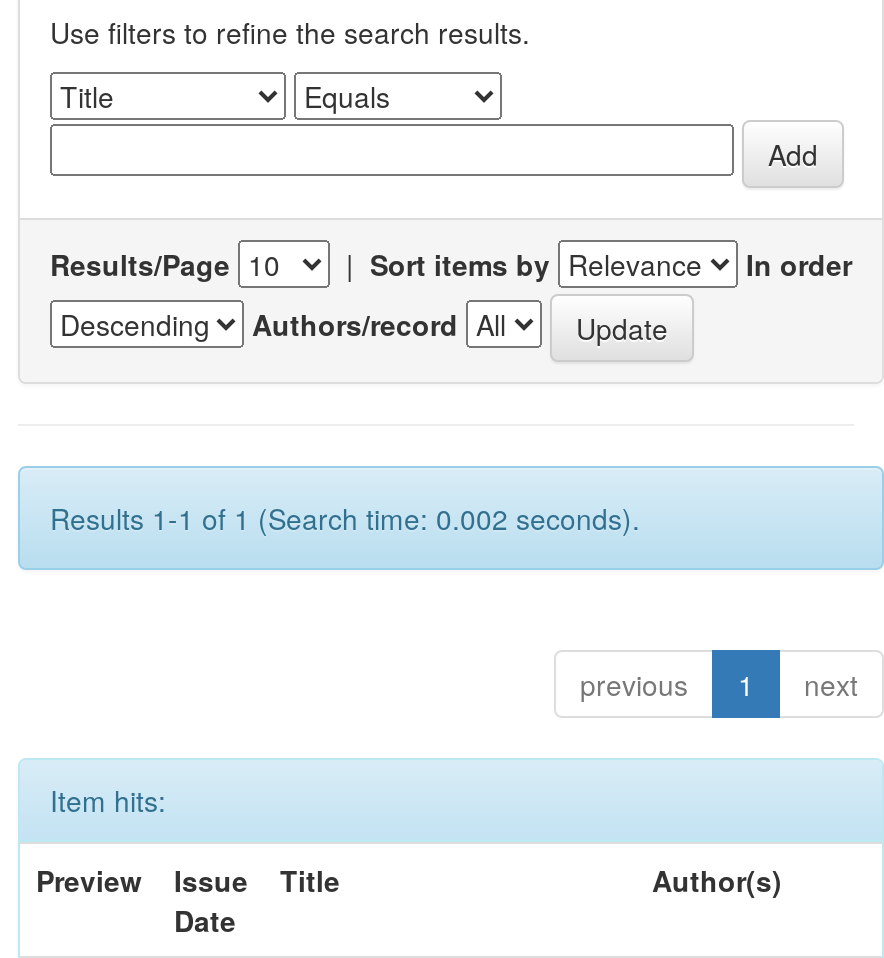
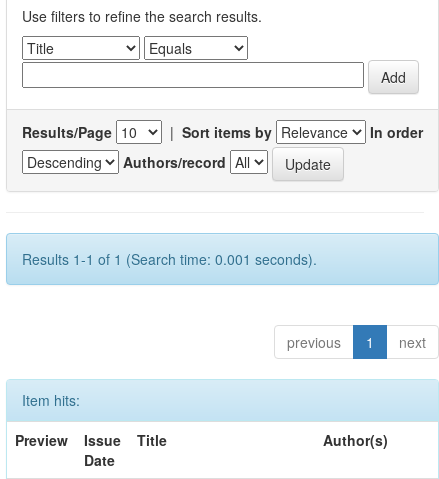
- Results 1-1 of 1 (Search time: 0.002 seconds).
+ Results 1-1 of 1 (Search time: 0.001 seconds).
